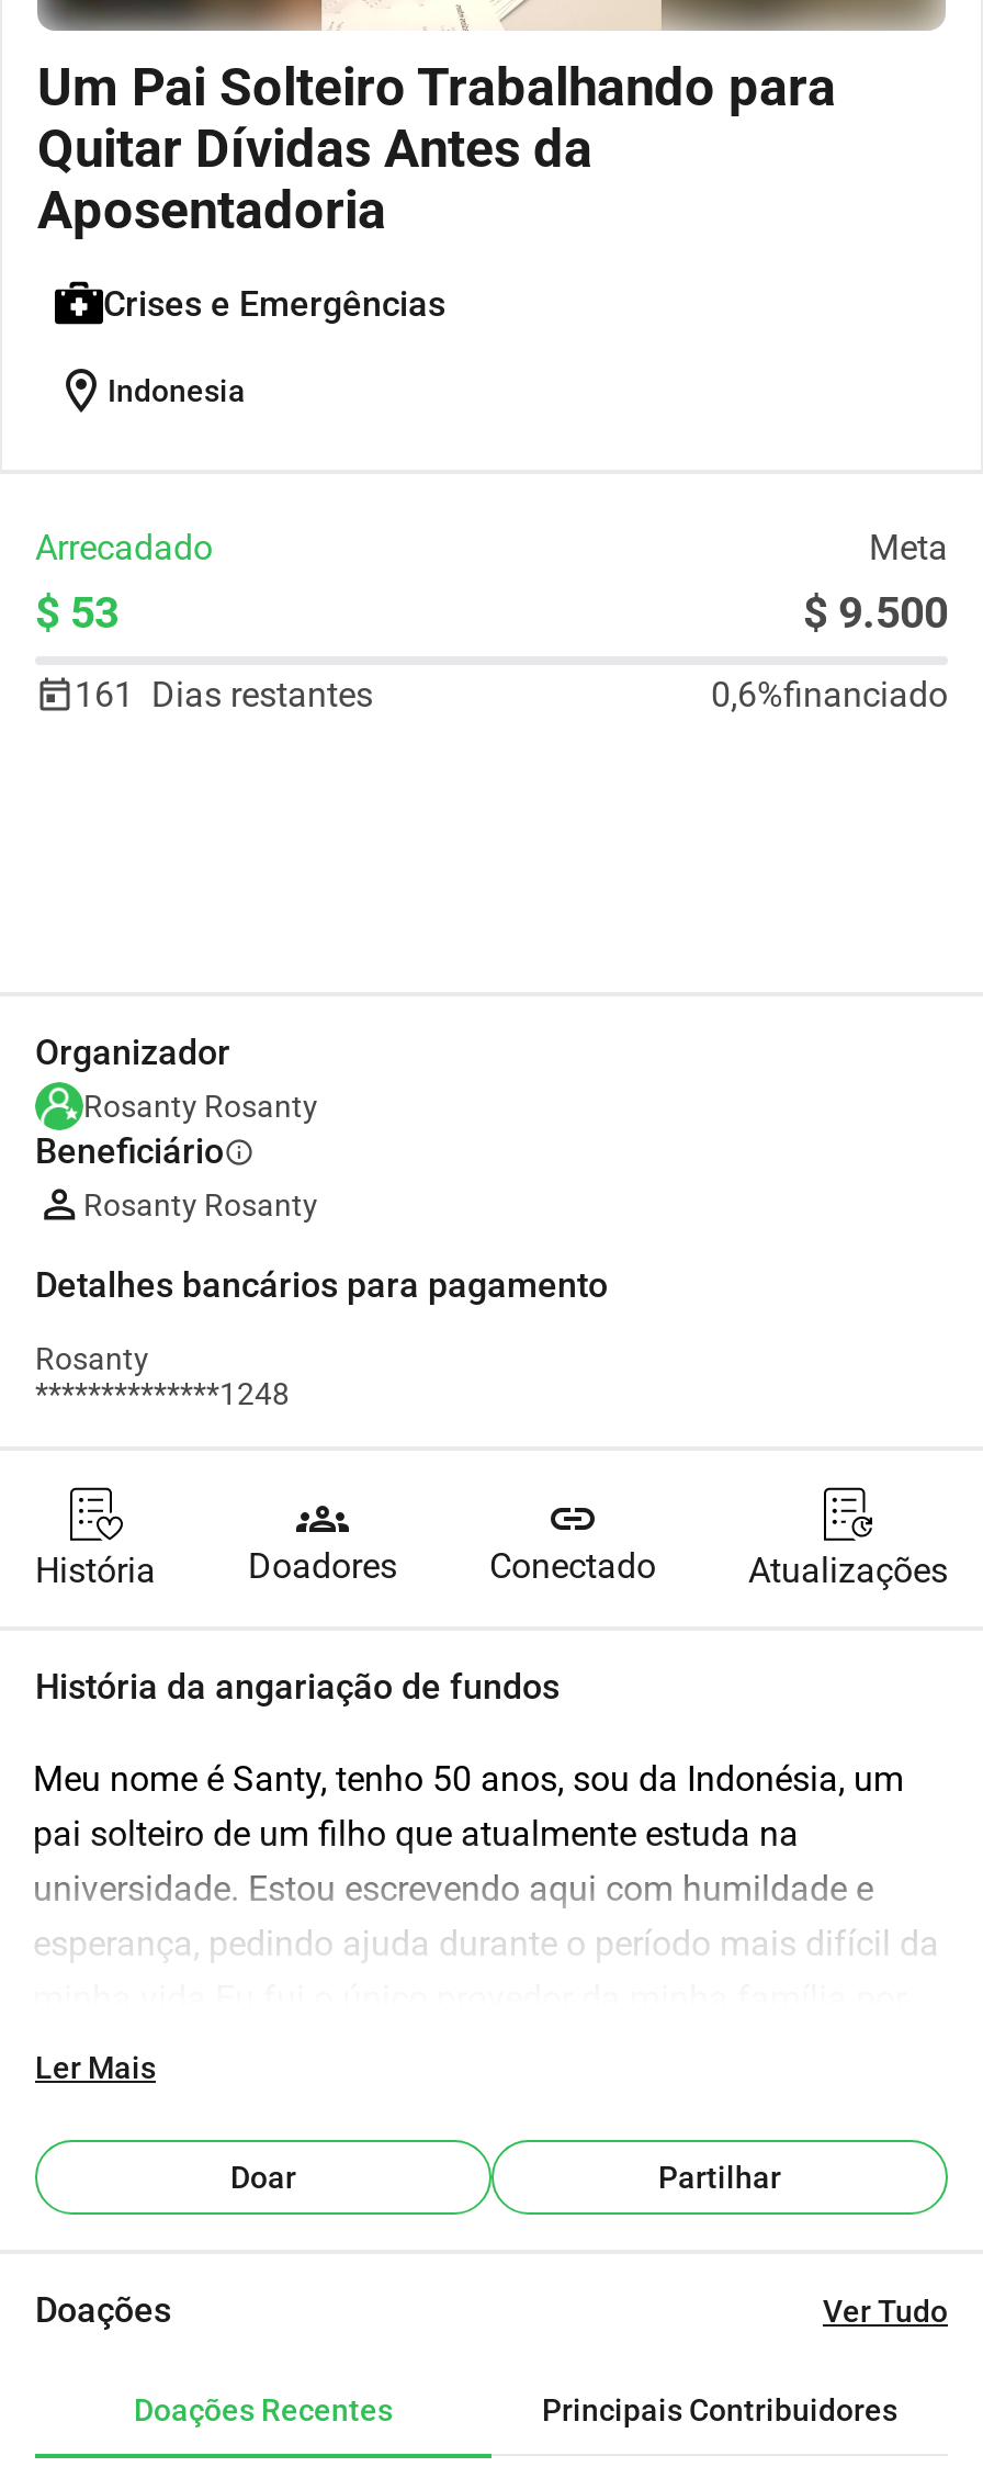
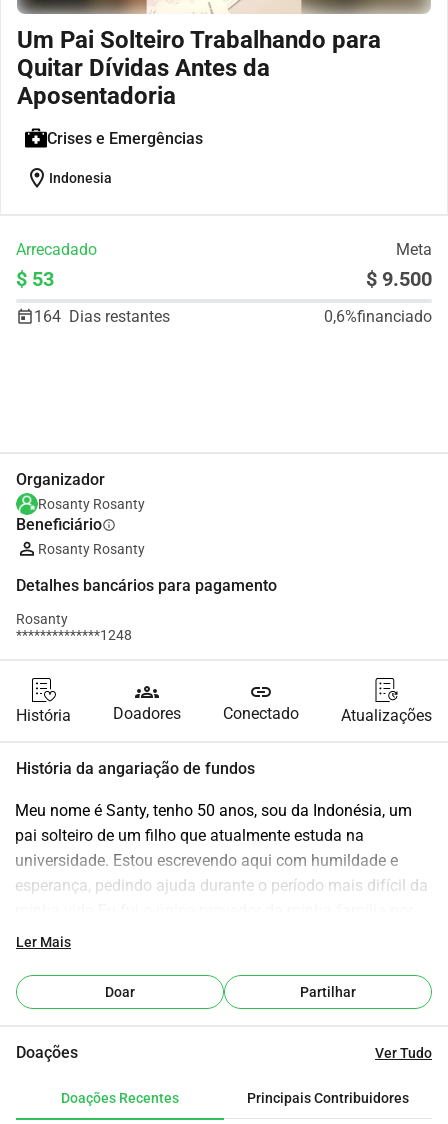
- 161 Dias restantes
+ 164 Dias restantes
